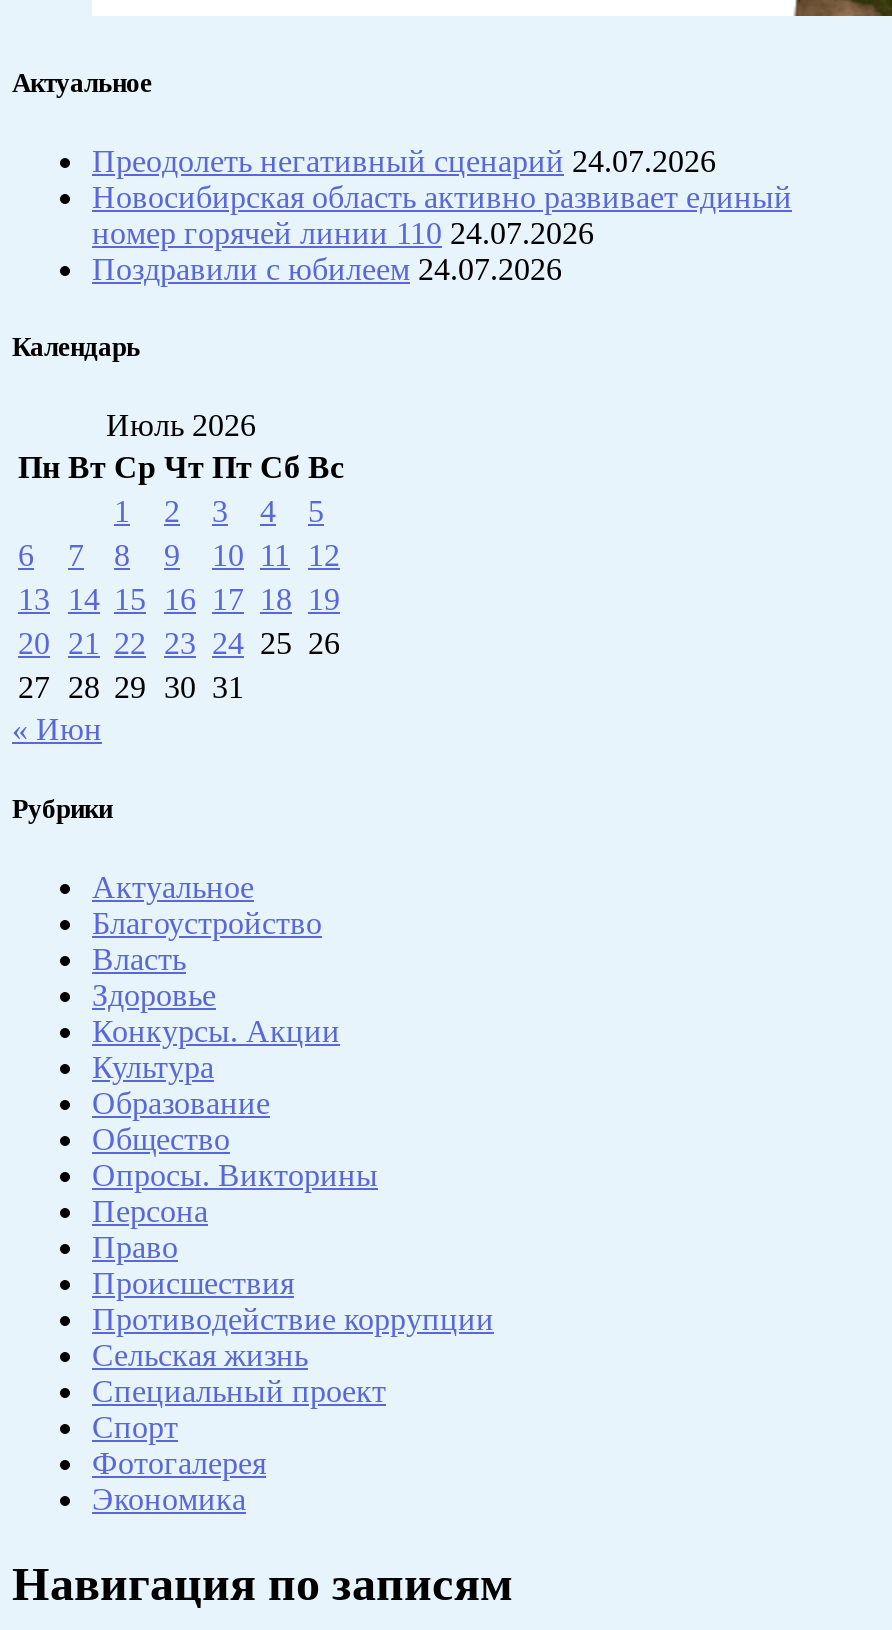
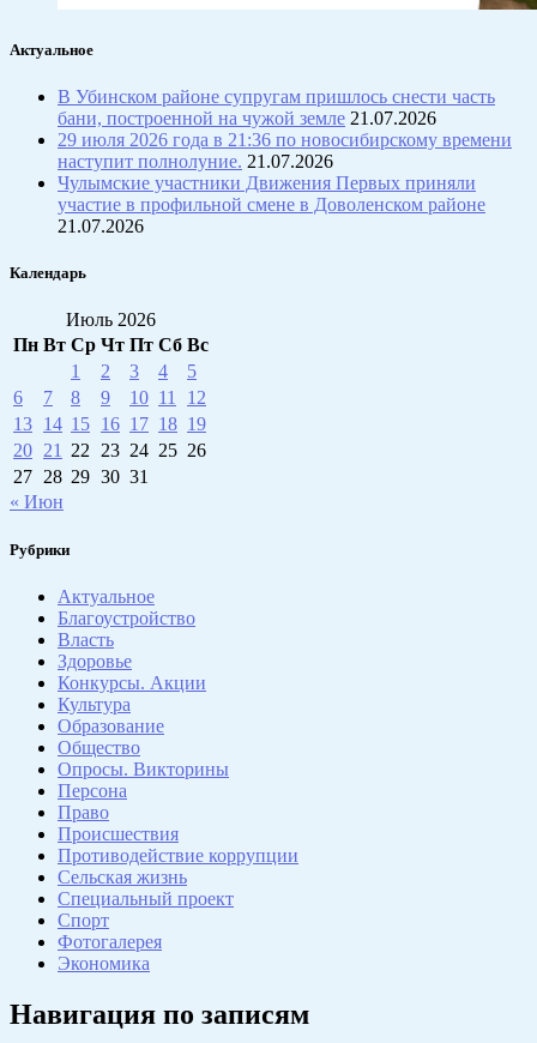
- Преодолеть негативный сценарий 24.07.2026
- Новосибирская область активно развивает единый
- номер горячей линии 110 24.07.2026
- Поздравили с юбилеем 24.07.2026
+ В Убинском районе супругам пришлось снести часть
+ бани, построенной на чужой земле 21.07.2026
+ 29 июля 2026 года в 21:36 по новосибирскому времени
+ наступит полнолуние. 21.07.2026
+ Чулымские участники Движения Первых приняли
+ участие в профильной смене в Доволенском районе
+ 21.07.2026
